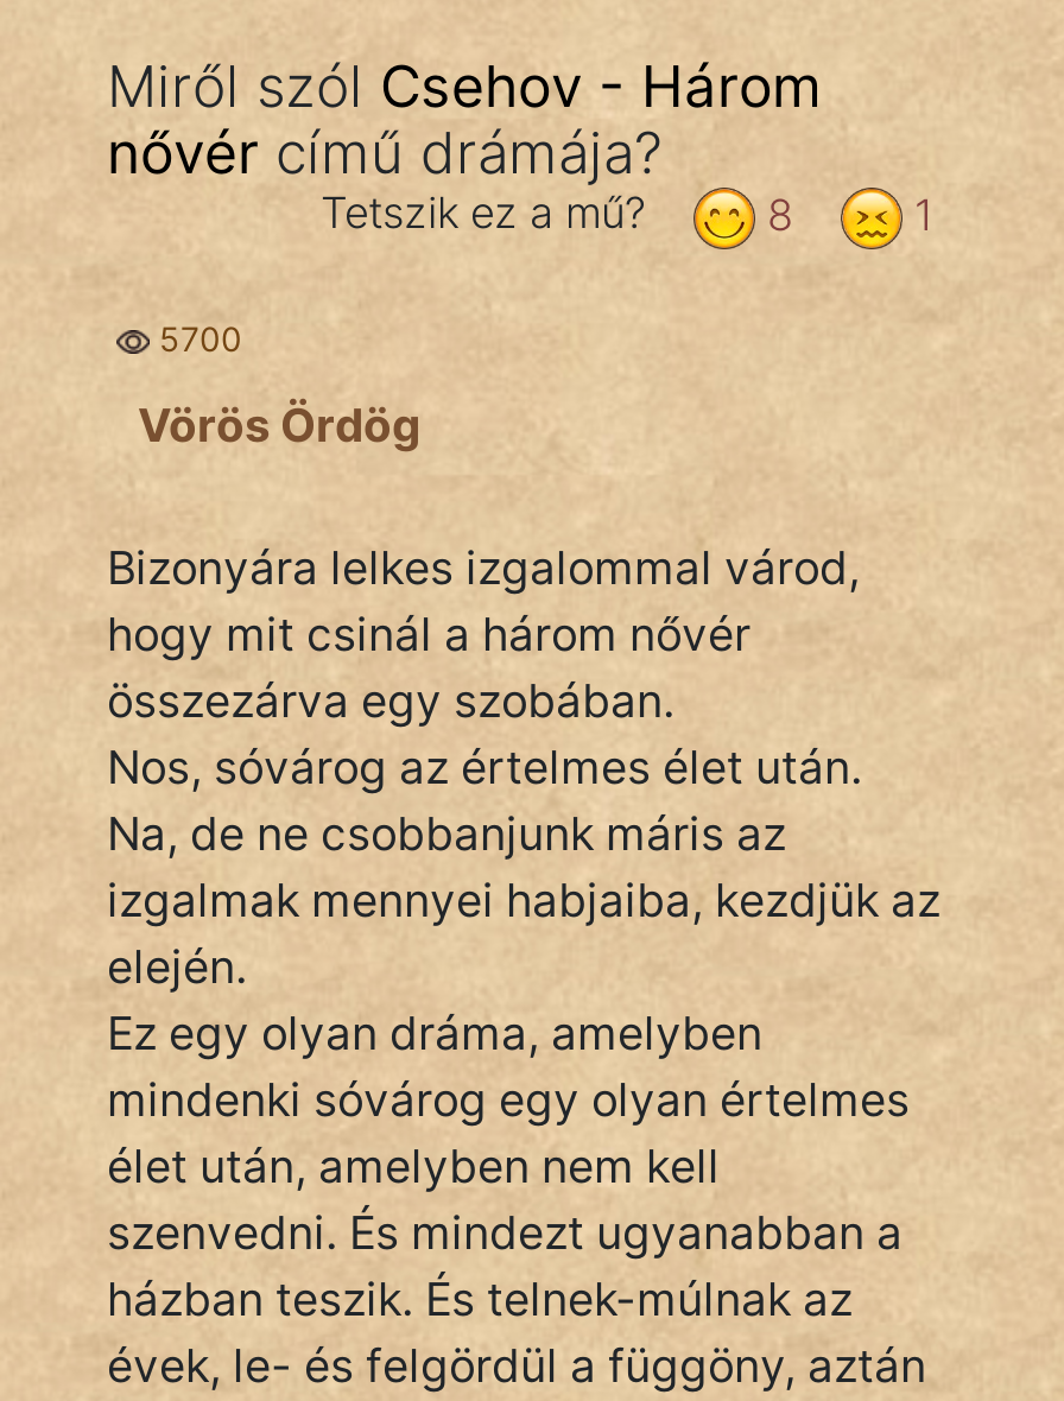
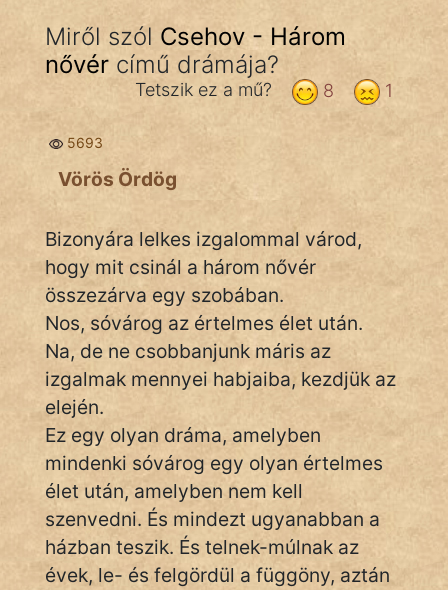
- 5700
+ 5693
